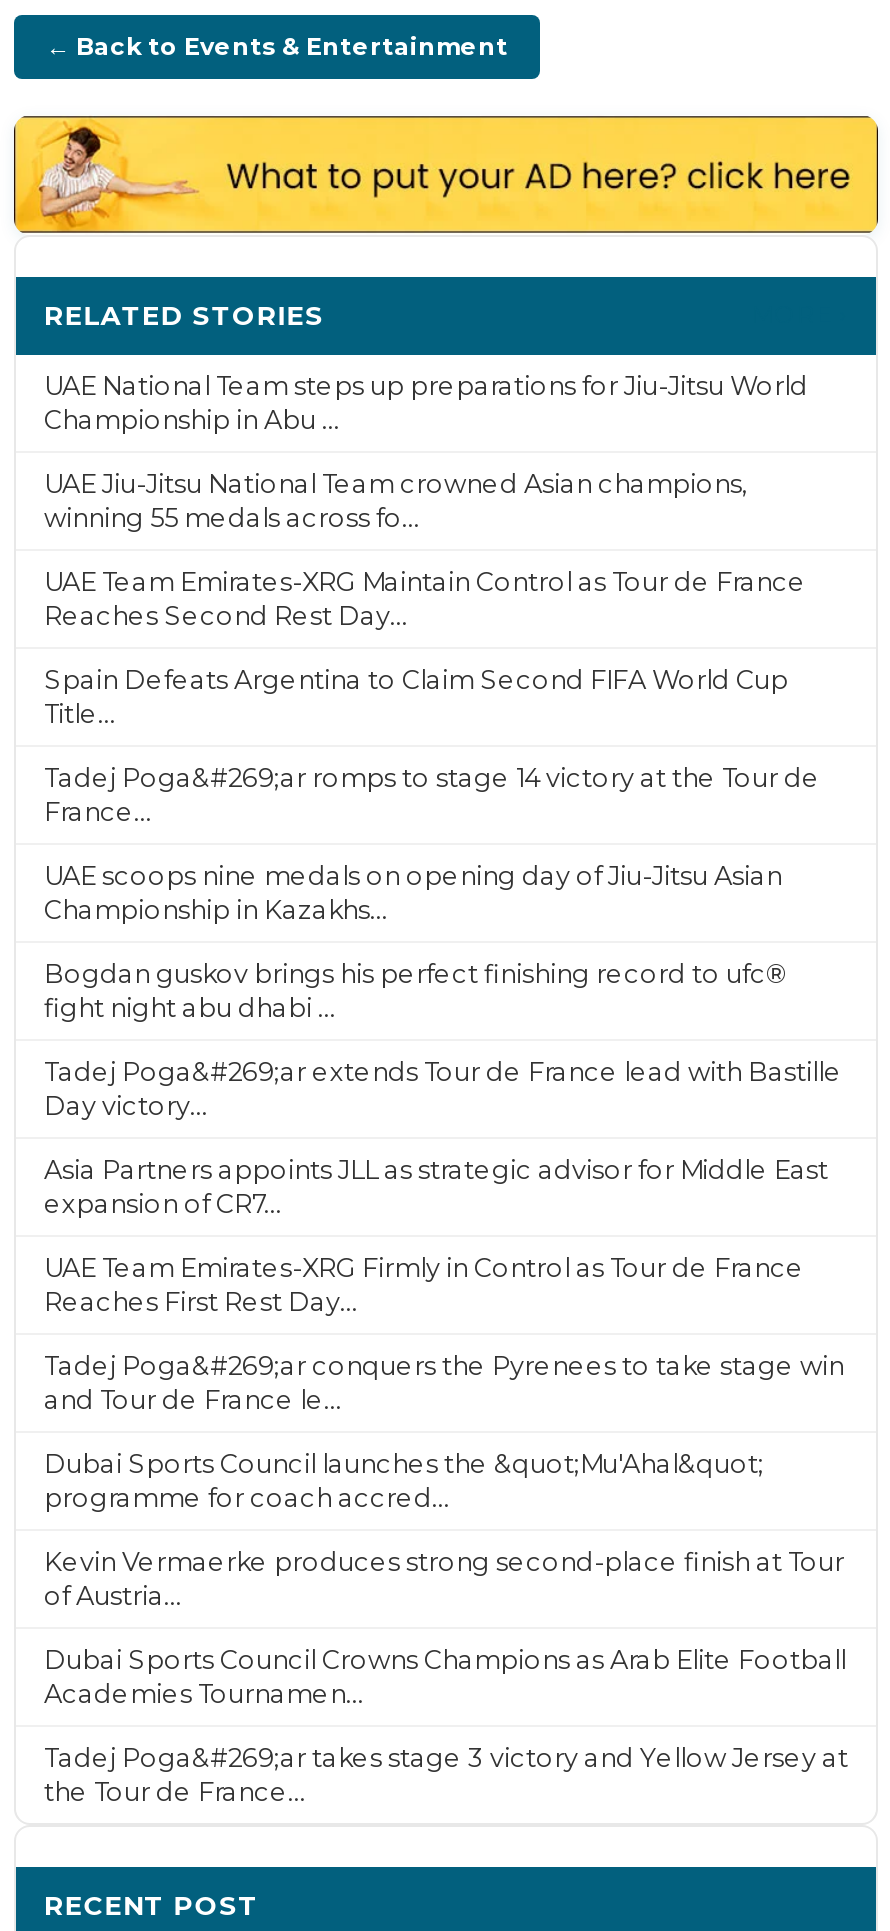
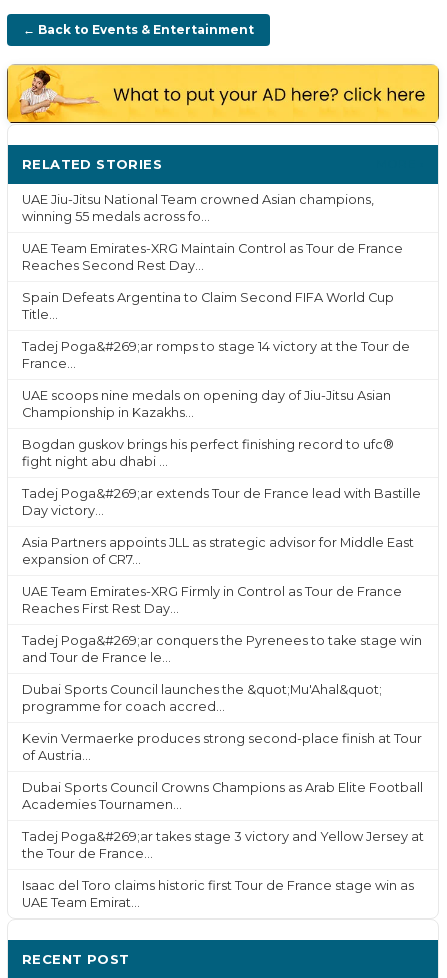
- UAE National Team steps up preparations for Jiu-Jitsu World
- Championship in Abu ...

moved up: UAE Jiu-Jitsu National Team crowned Asian champions, | winning 55 medals across fo... | UAE Team Emirates-XRG Maintain Control as Tour de France | ... | Tadej Poga&#269;ar takes stage 3 victory and Yellow Jersey at | the Tour de France...

+ Isaac del Toro claims historic first Tour de France stage win as
+ UAE Team Emirat...
